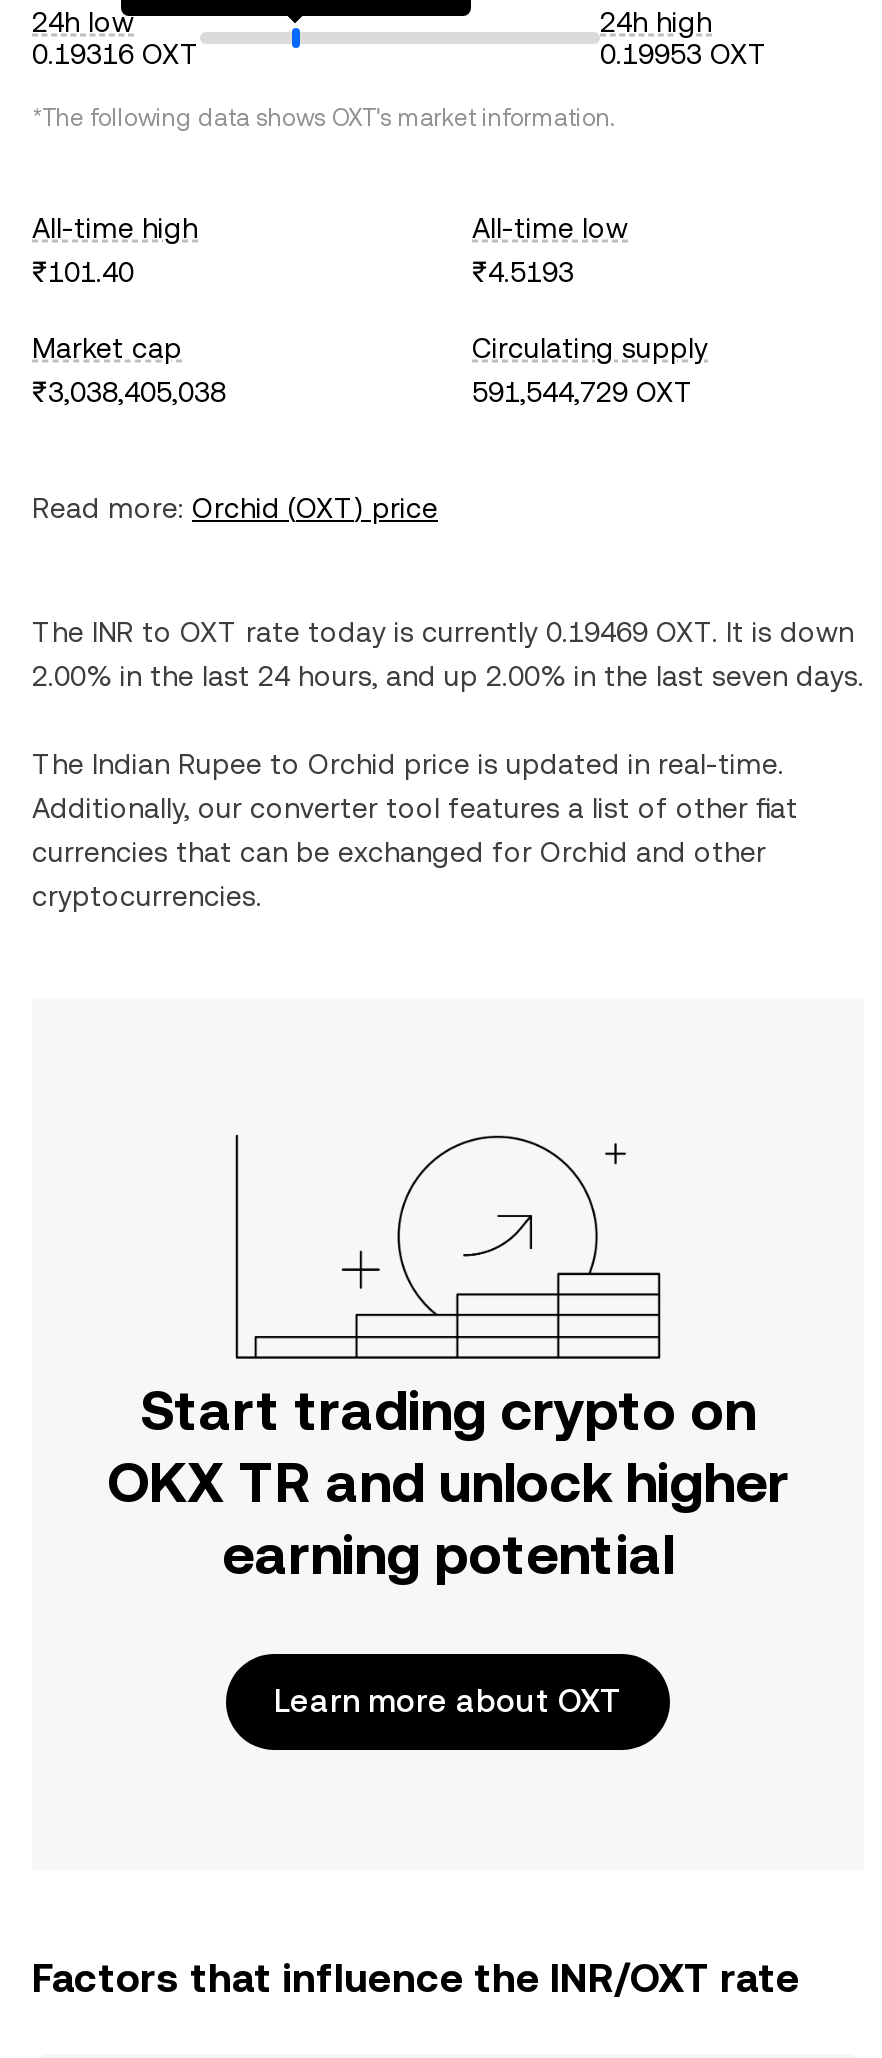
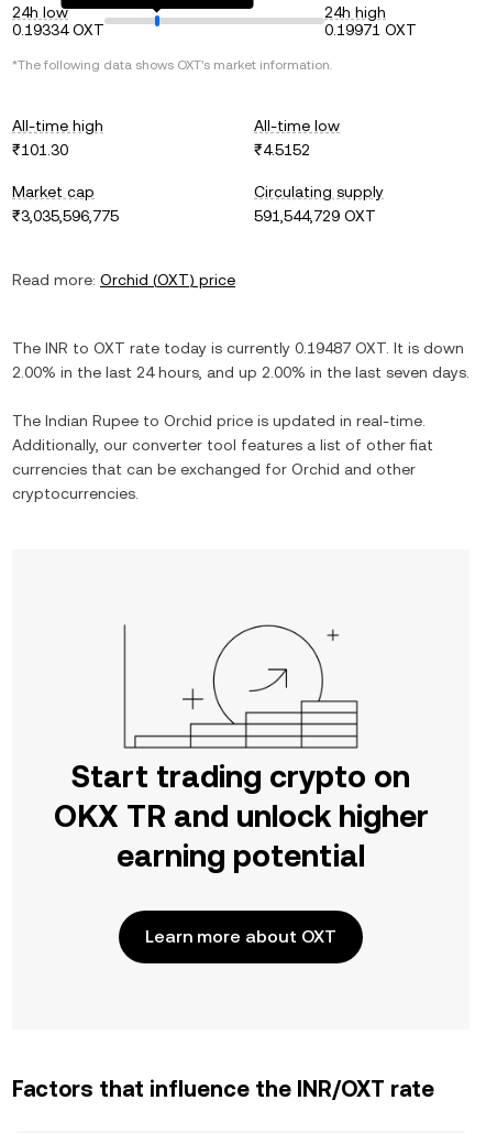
- 0.19316 OXT
+ 0.19334 OXT

- 0.19953 OXT
+ 0.19971 OXT

- ₹101.40
+ ₹101.30

- ₹4.5193
+ ₹4.5152

- ₹3,038,405,038
+ ₹3,035,596,775

- The INR to OXT rate today is currently 0.19469 OXT. It is down
+ The INR to OXT rate today is currently 0.19487 OXT. It is down
